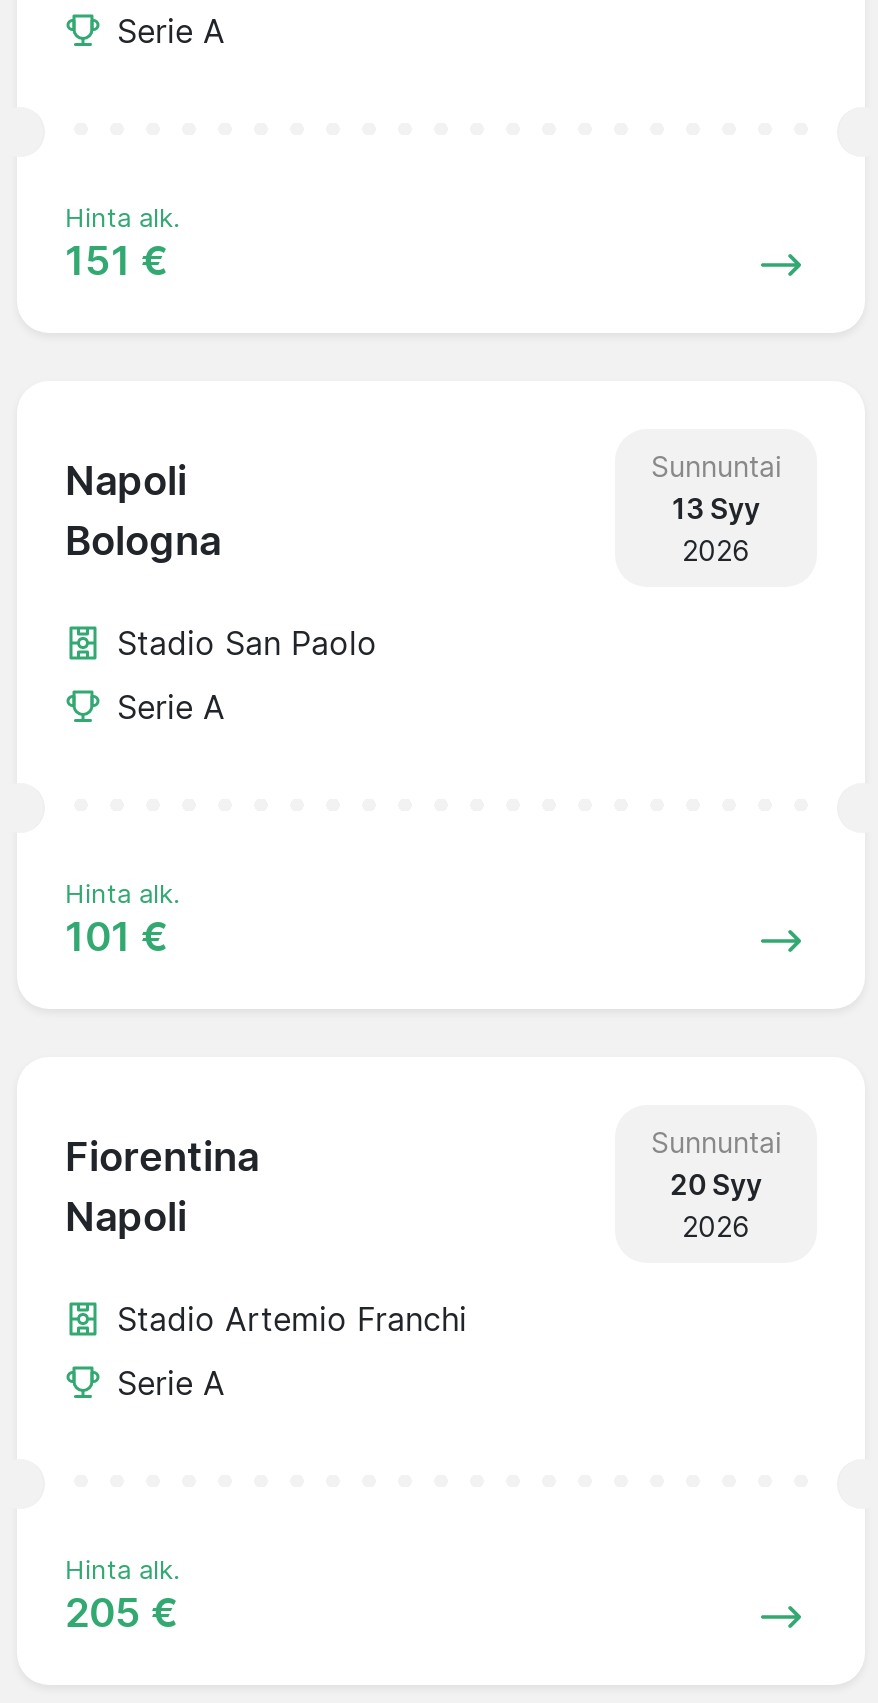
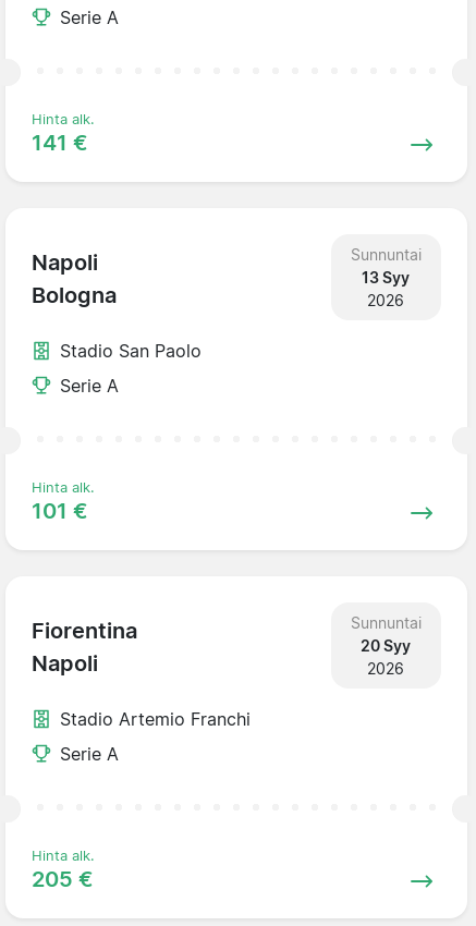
- 151 €
+ 141 €
